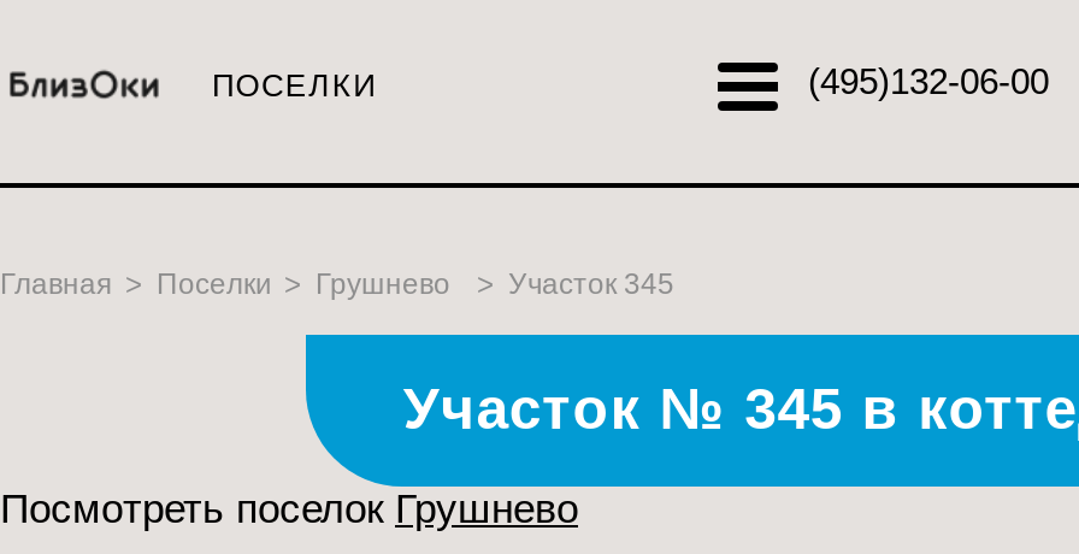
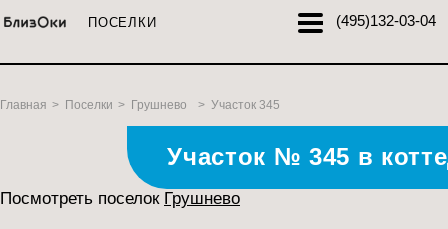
- (495)132-06-00
+ (495)132-03-04
